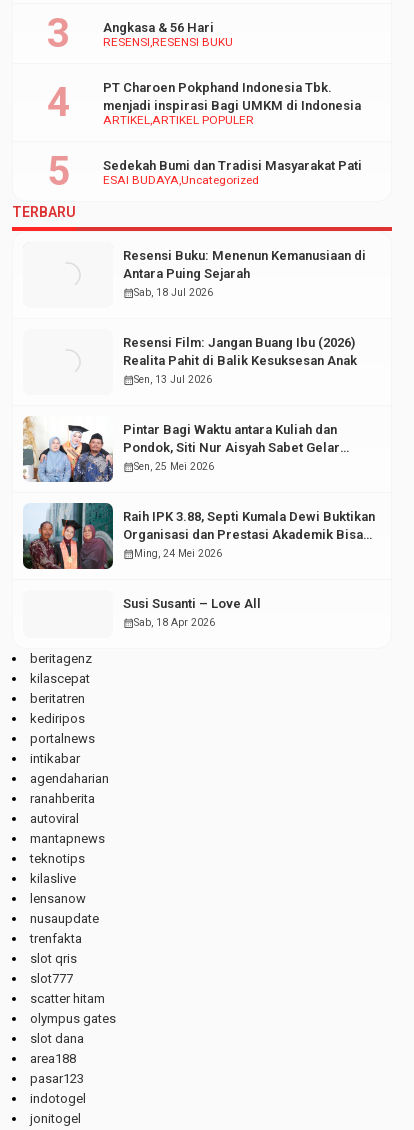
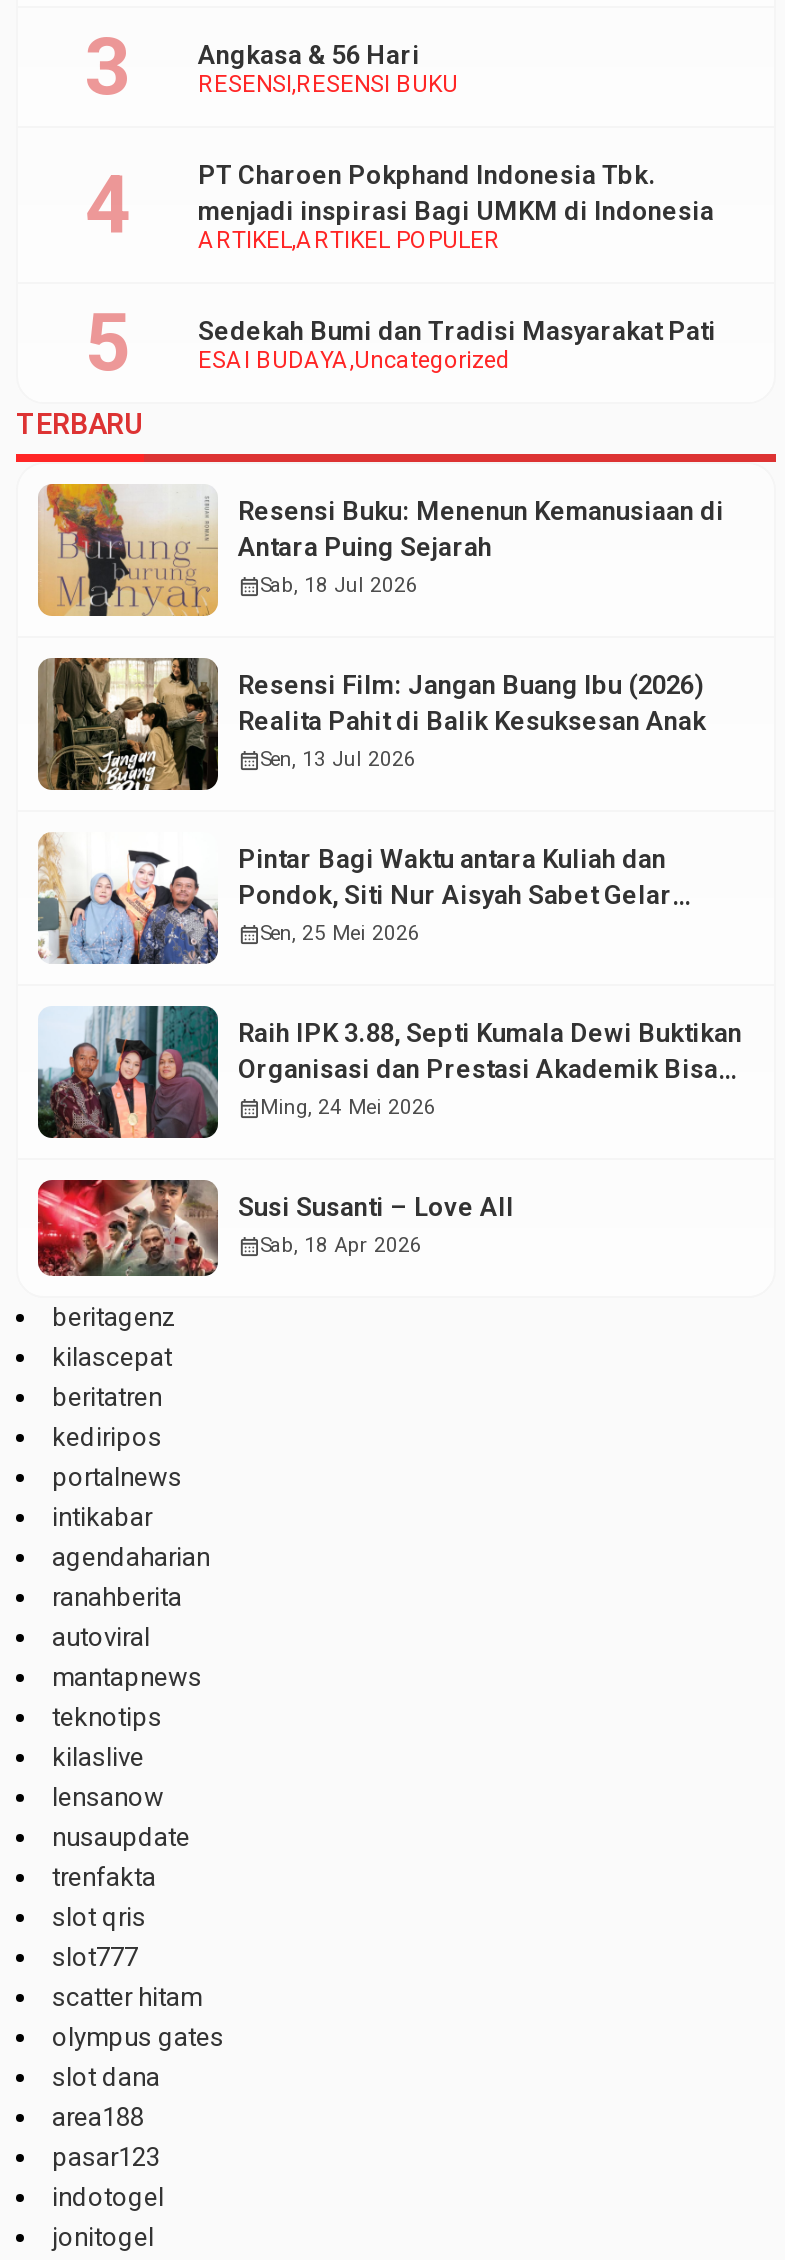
+ [image]

+ [image]

+ [image]
